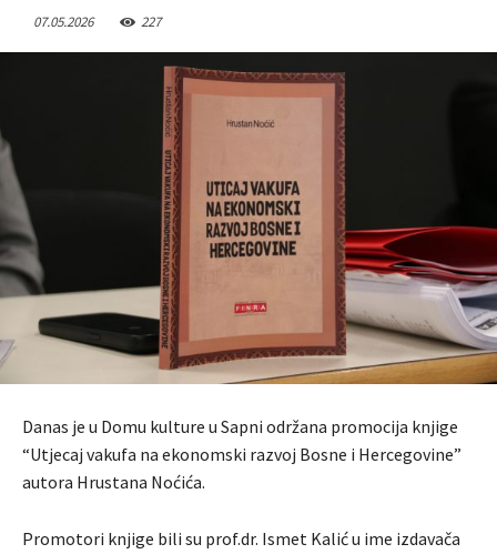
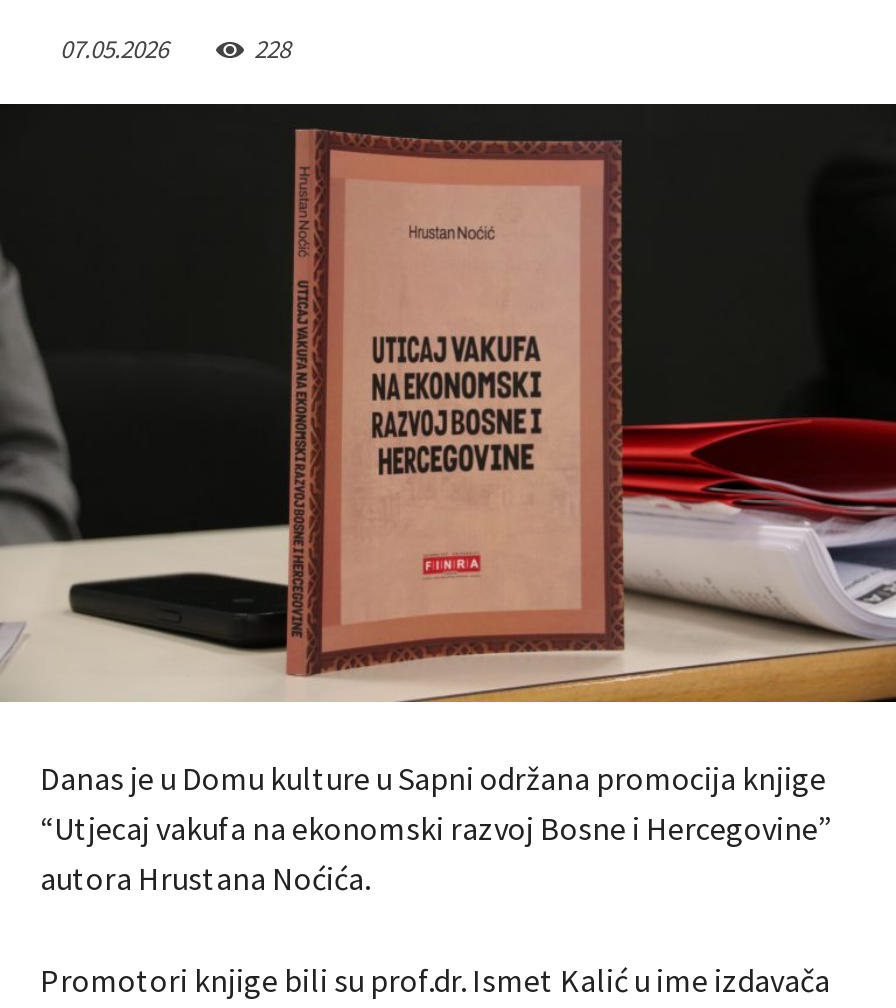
- 227
+ 228
